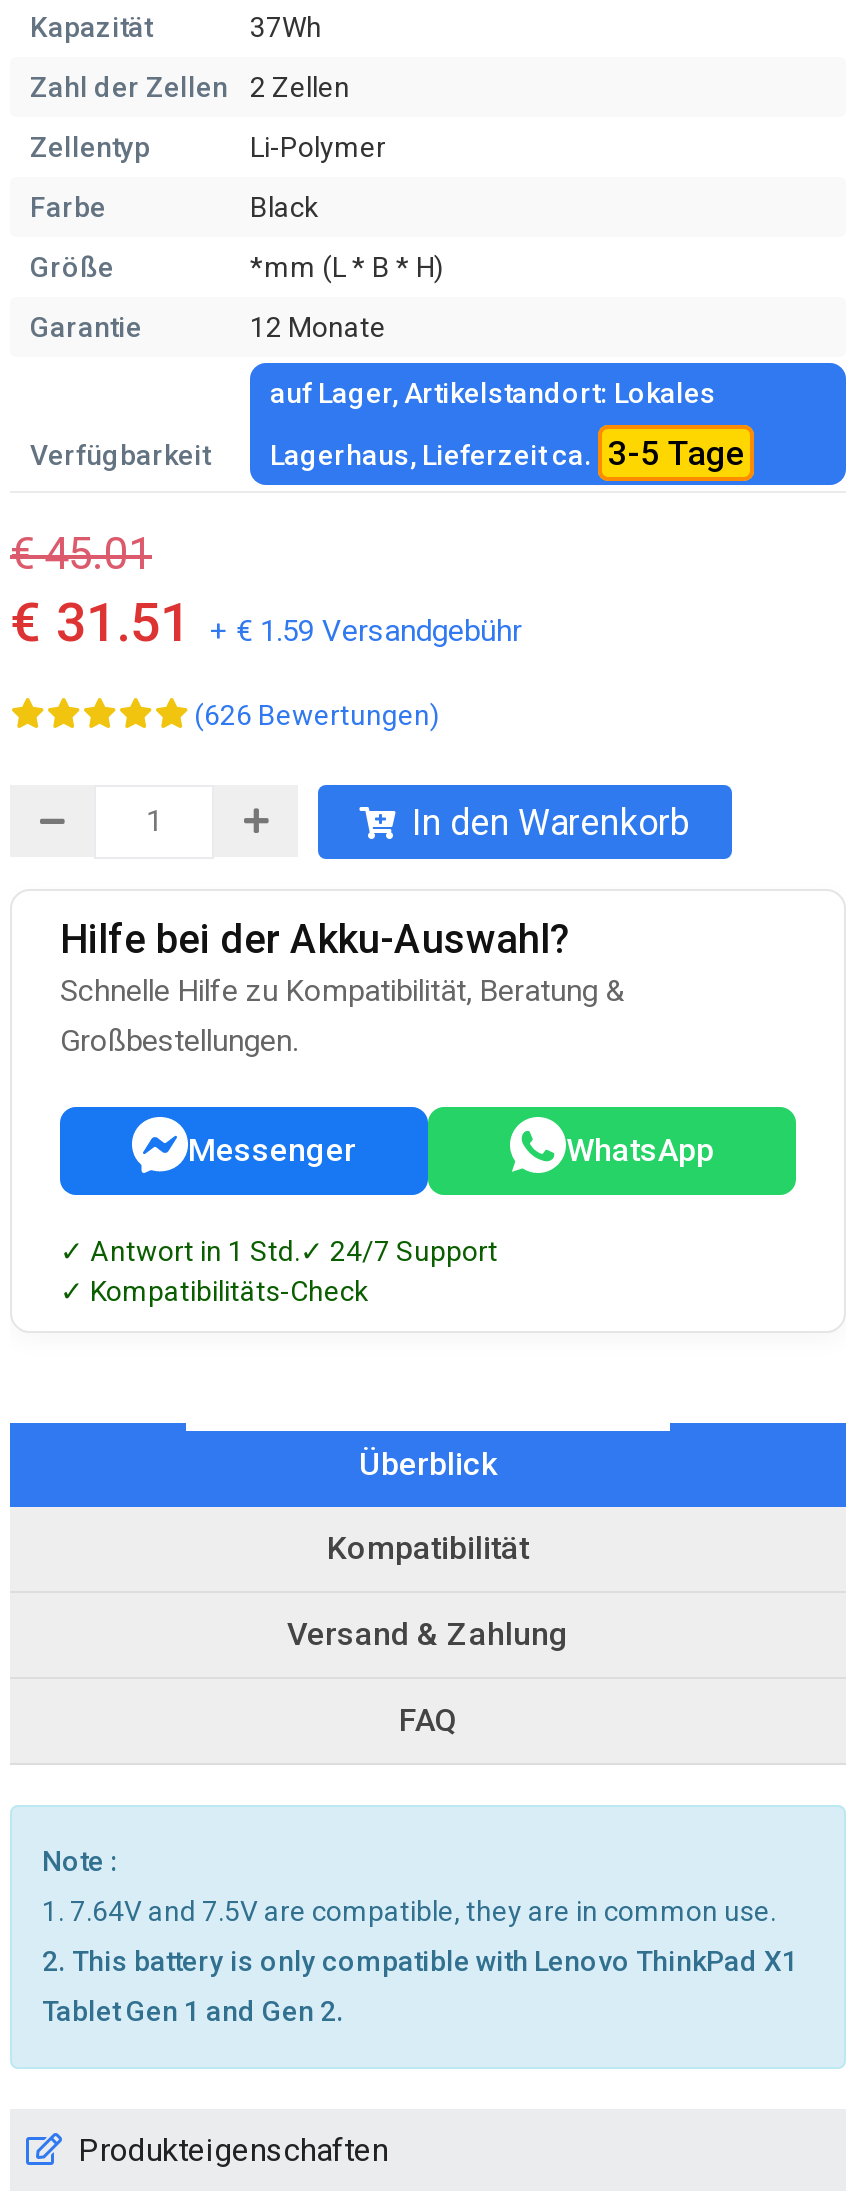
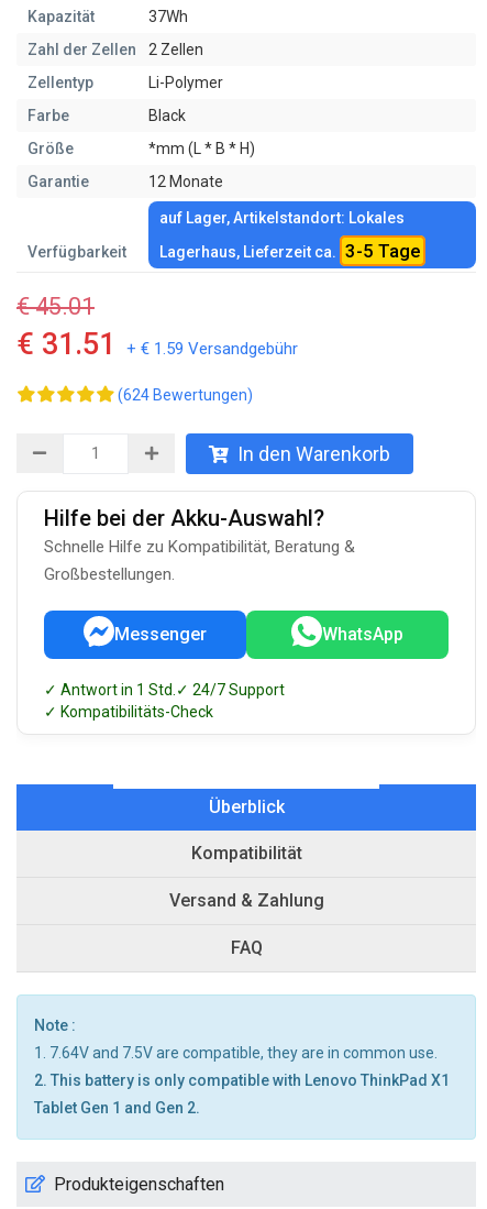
- (626 Bewertungen)
+ (624 Bewertungen)
